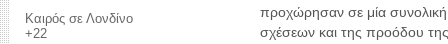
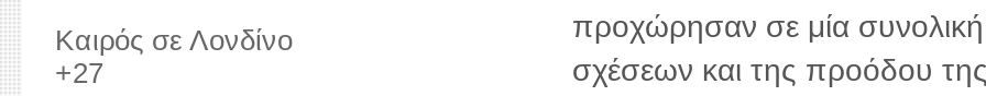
- +22
+ +27
